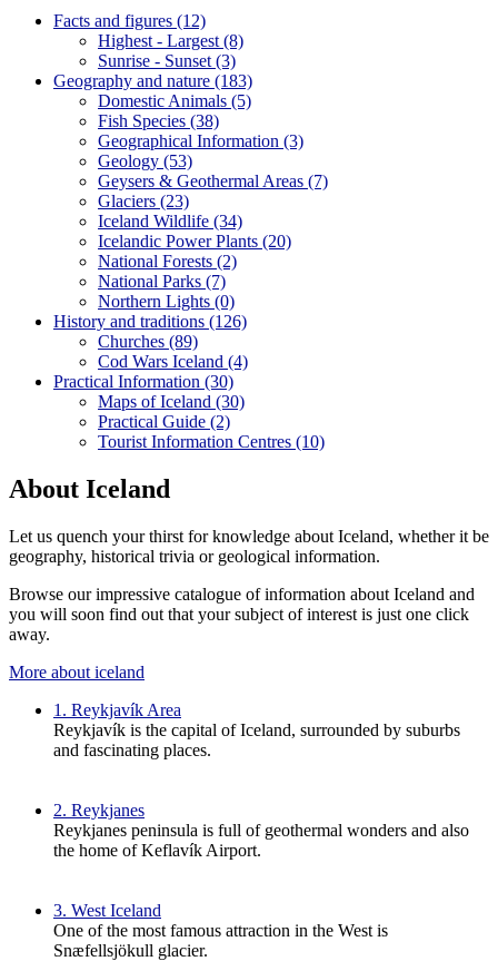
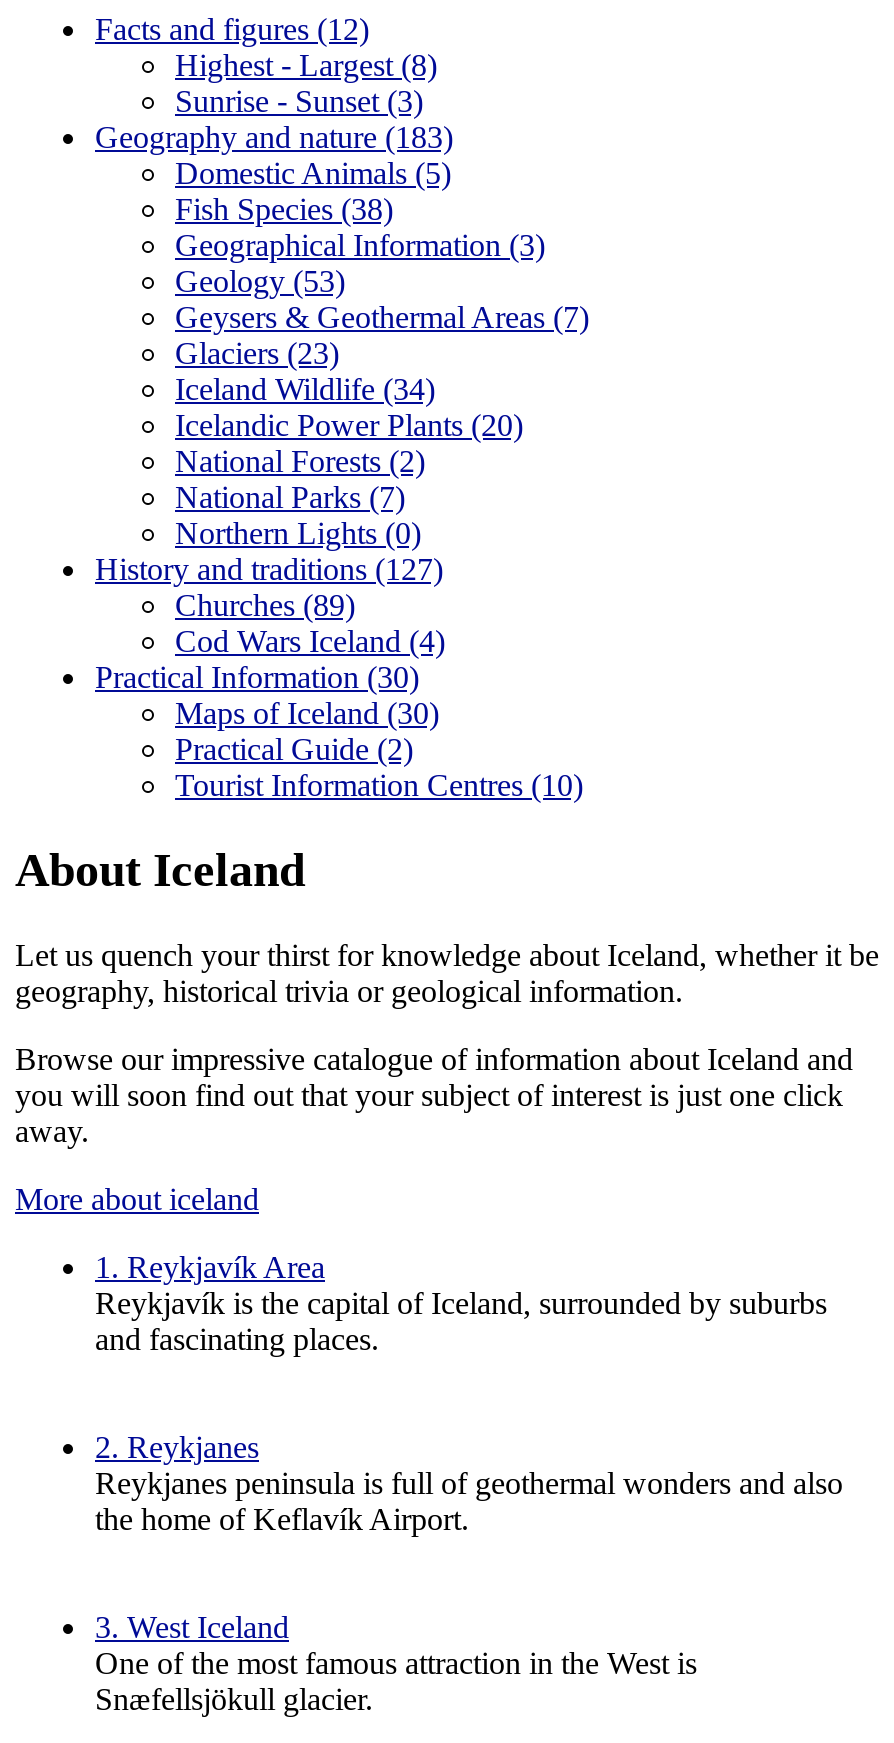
- History and traditions (126)
+ History and traditions (127)
